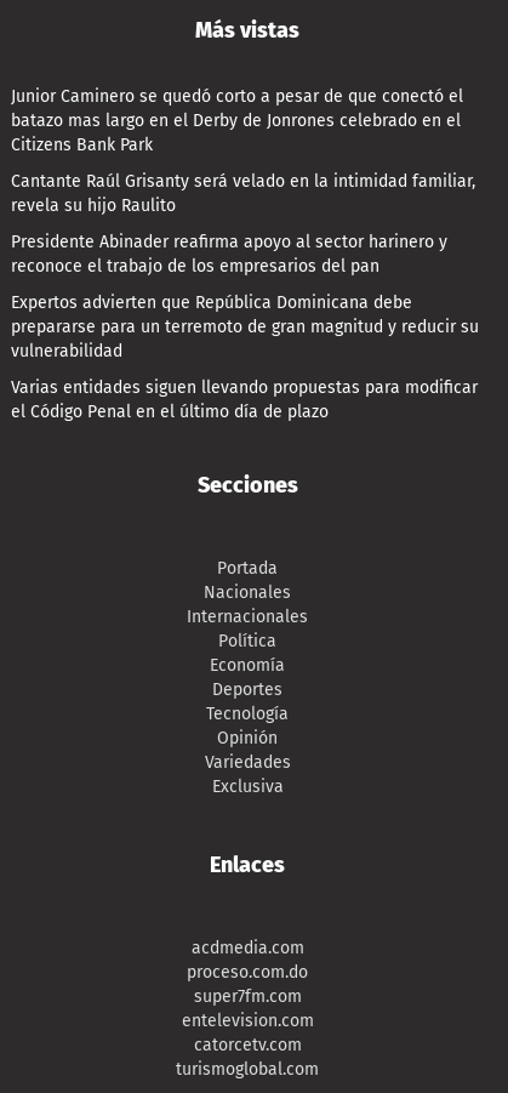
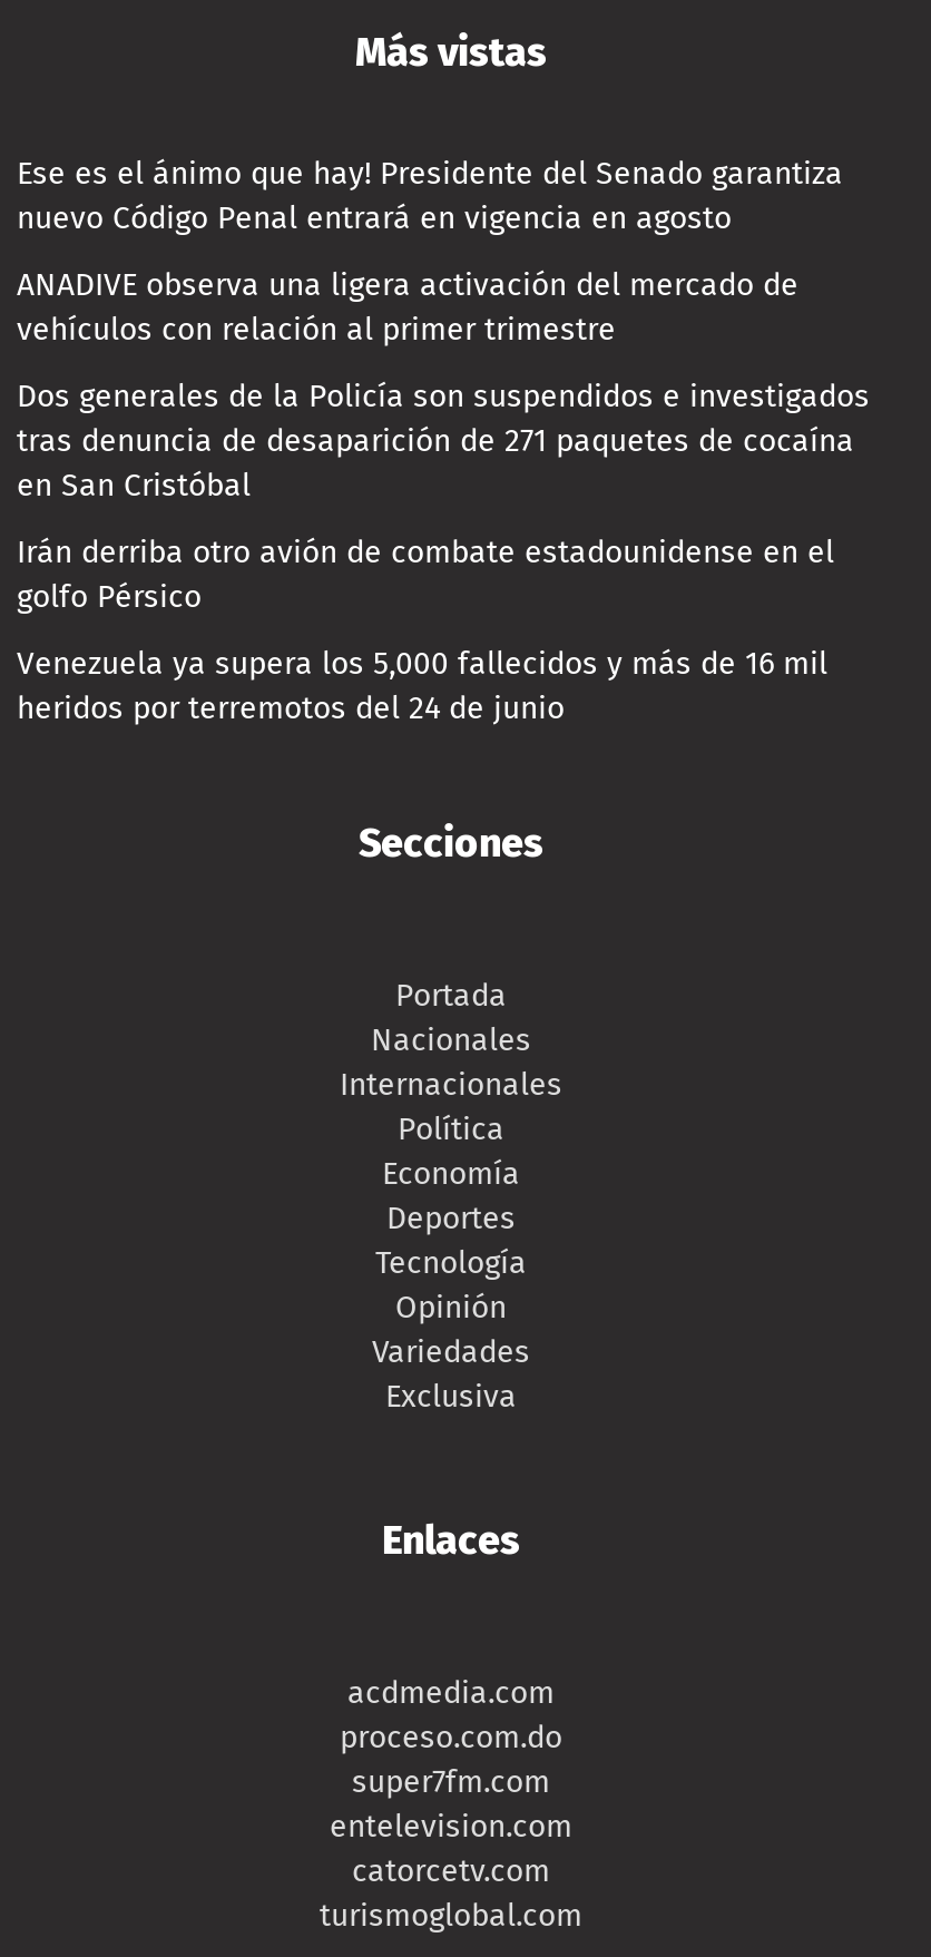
- Junior Caminero se quedó corto a pesar de que conectó el
- batazo mas largo en el Derby de Jonrones celebrado en el
- Citizens Bank Park
+ Ese es el ánimo que hay! Presidente del Senado garantiza
+ nuevo Código Penal entrará en vigencia en agosto

- Cantante Raúl Grisanty será velado en la intimidad familiar,
- revela su hijo Raulito
+ ANADIVE observa una ligera activación del mercado de
+ vehículos con relación al primer trimestre

- Presidente Abinader reafirma apoyo al sector harinero y
- reconoce el trabajo de los empresarios del pan
+ Dos generales de la Policía son suspendidos e investigados
+ tras denuncia de desaparición de 271 paquetes de cocaína
+ en San Cristóbal

- Expertos advierten que República Dominicana debe
- prepararse para un terremoto de gran magnitud y reducir su
- vulnerabilidad
+ Irán derriba otro avión de combate estadounidense en el
+ golfo Pérsico

- Varias entidades siguen llevando propuestas para modificar
- el Código Penal en el último día de plazo
+ Venezuela ya supera los 5,000 fallecidos y más de 16 mil
+ heridos por terremotos del 24 de junio
